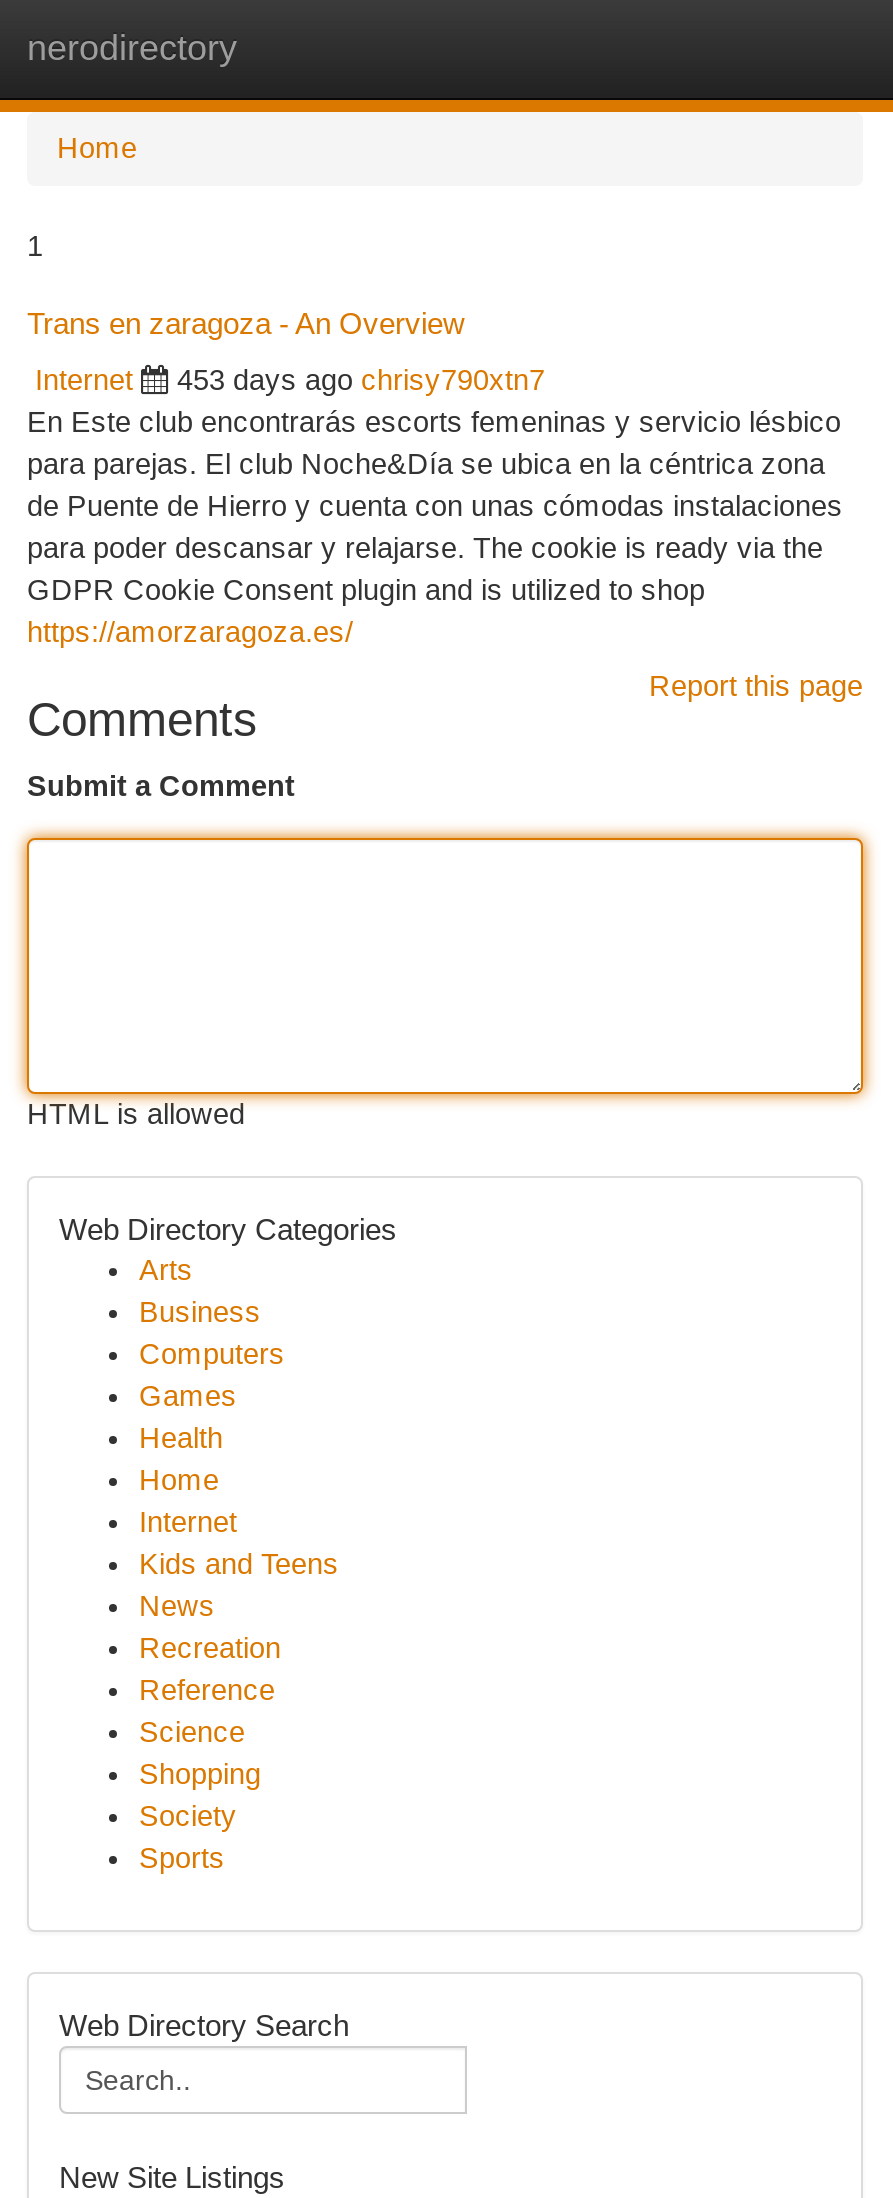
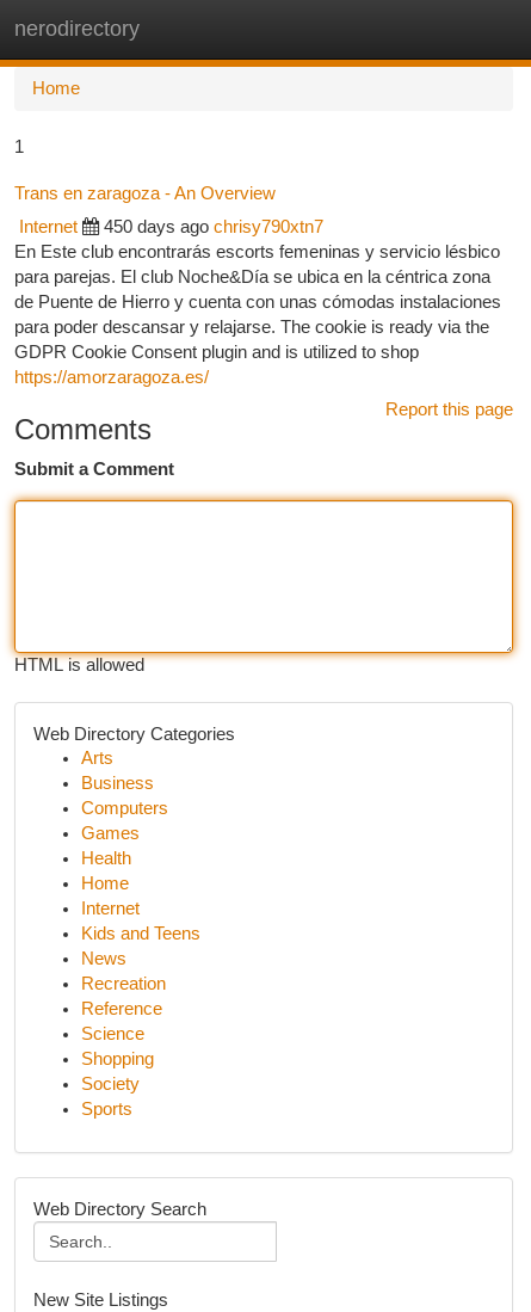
- 453 days ago chrisy790xtn7
+ 450 days ago chrisy790xtn7
